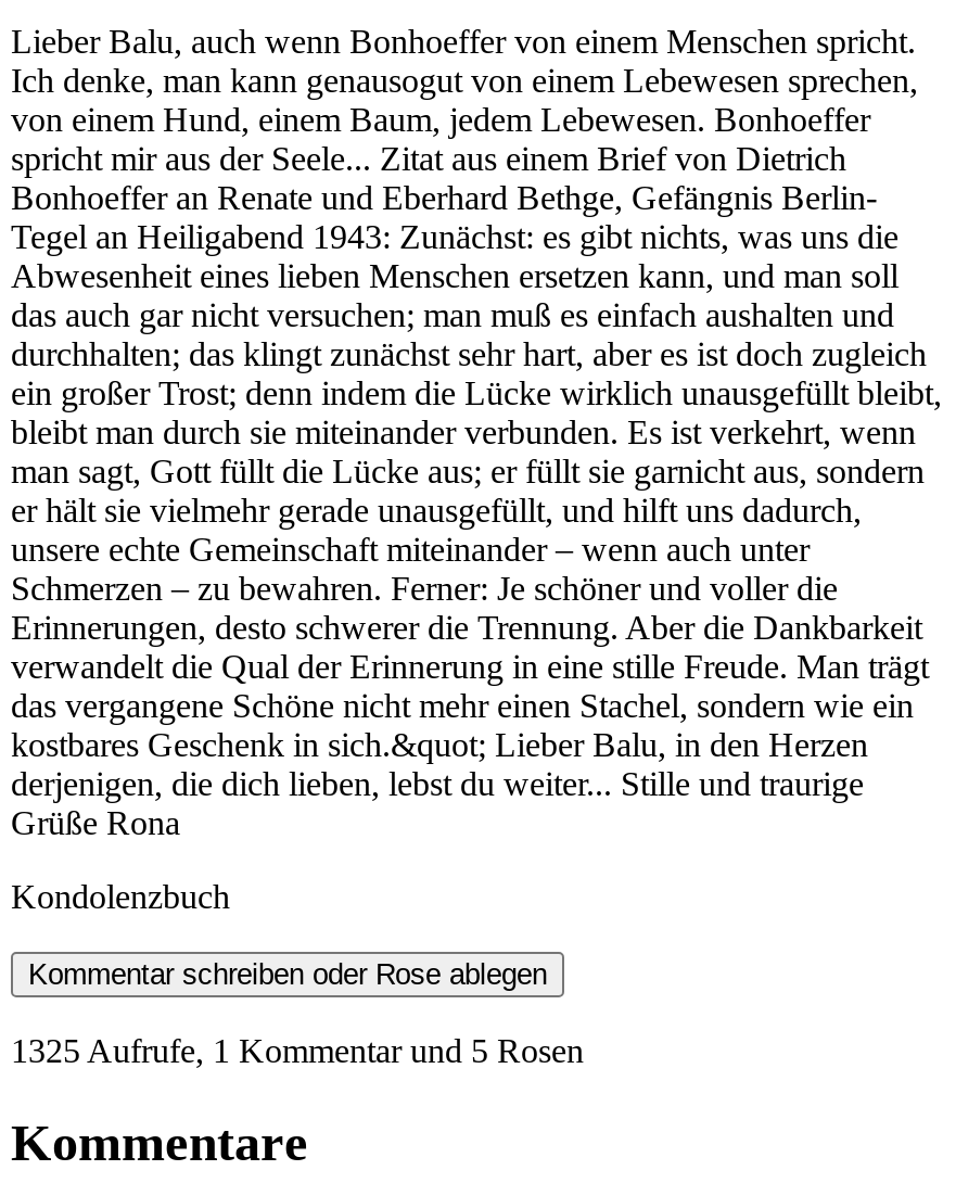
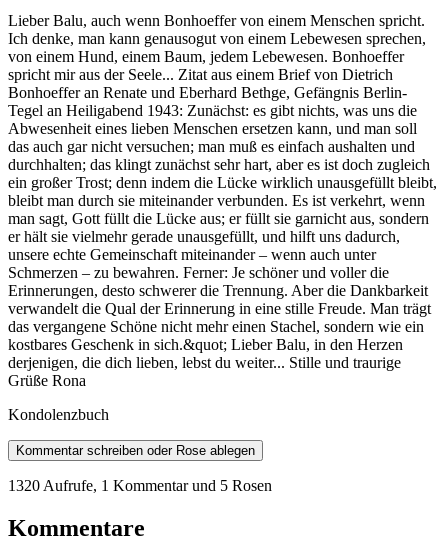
- 1325 Aufrufe, 1 Kommentar und 5 Rosen
+ 1320 Aufrufe, 1 Kommentar und 5 Rosen
